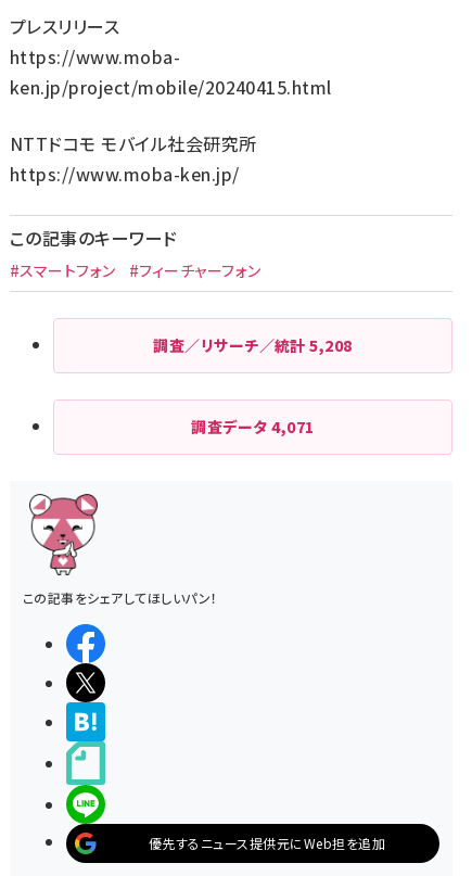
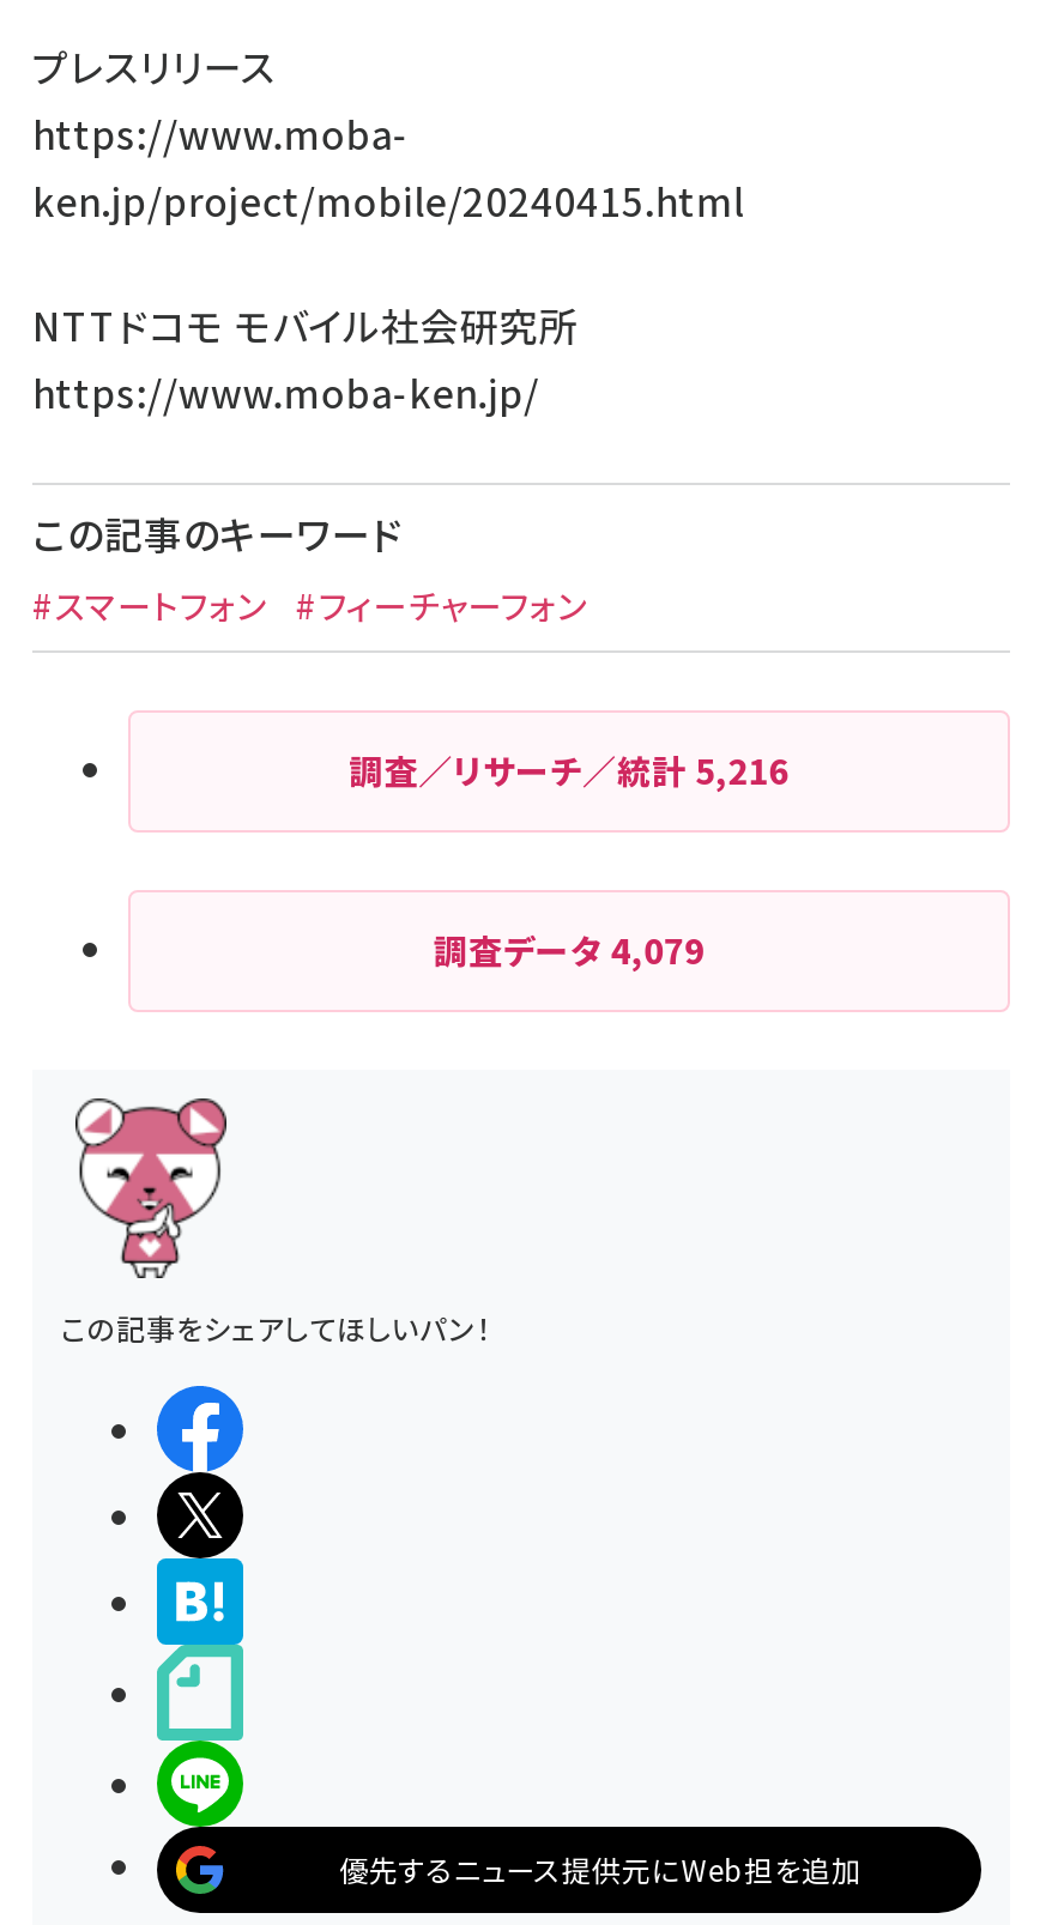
- 調査／リサーチ／統計5,208
+ 調査／リサーチ／統計5,216

- 調査データ4,071
+ 調査データ4,079
